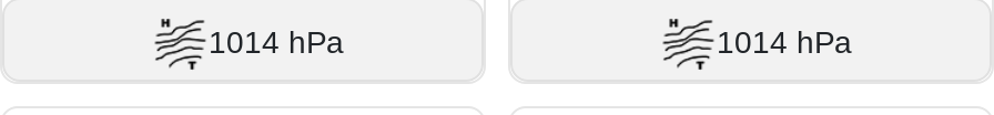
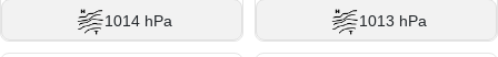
- 1014 hPa
+ 1013 hPa
